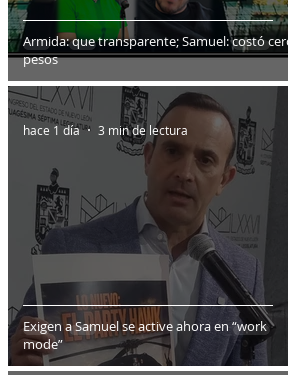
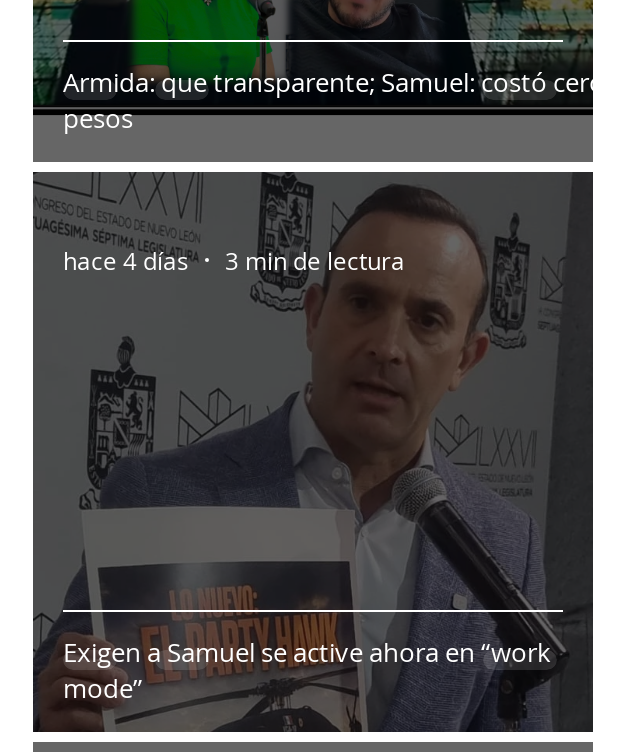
- hace 1 día 3 min de lectura
+ hace 4 días 3 min de lectura
